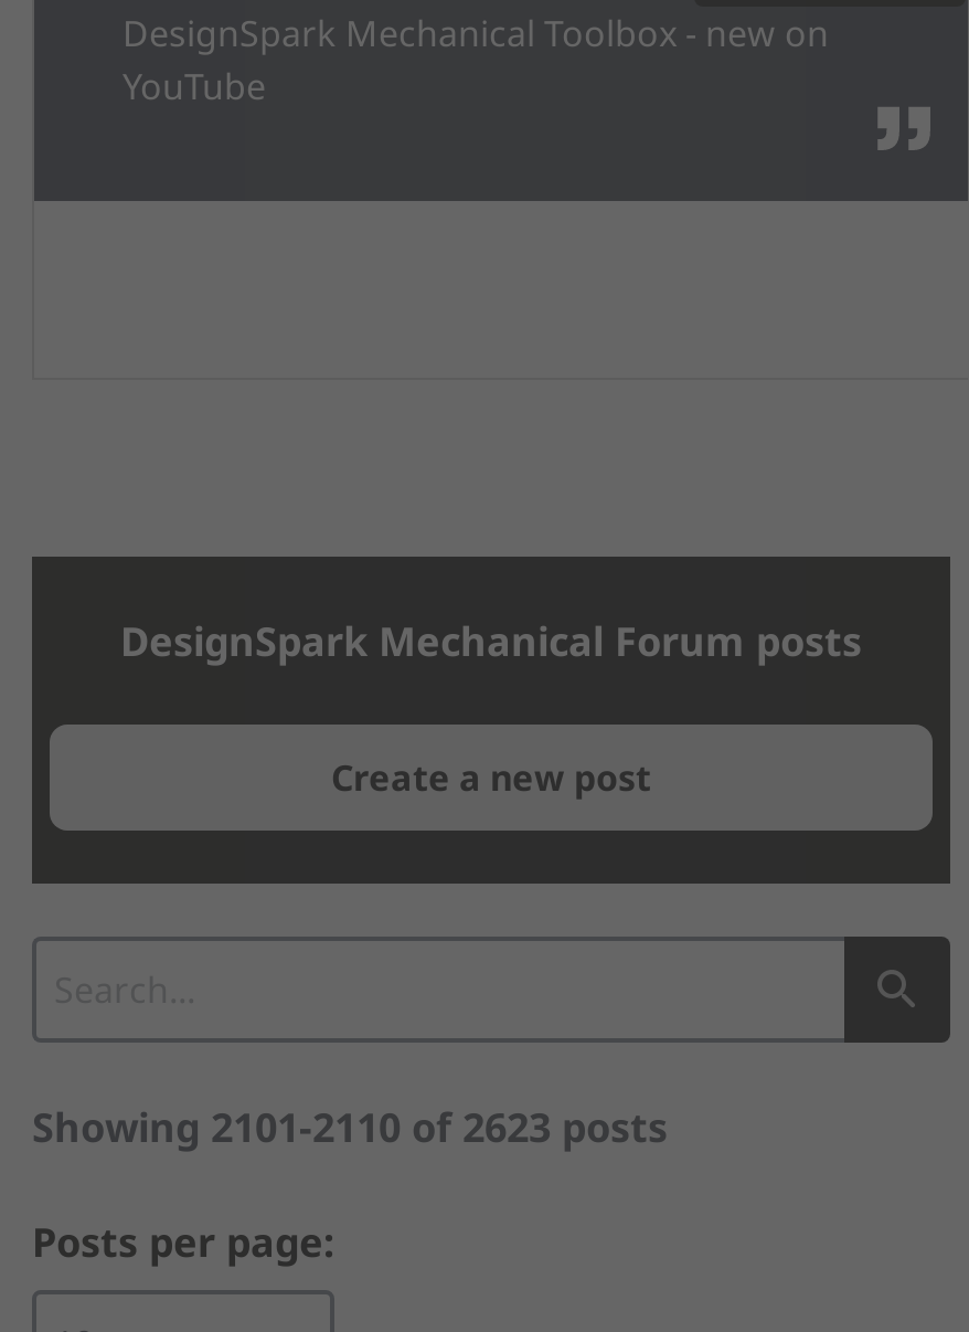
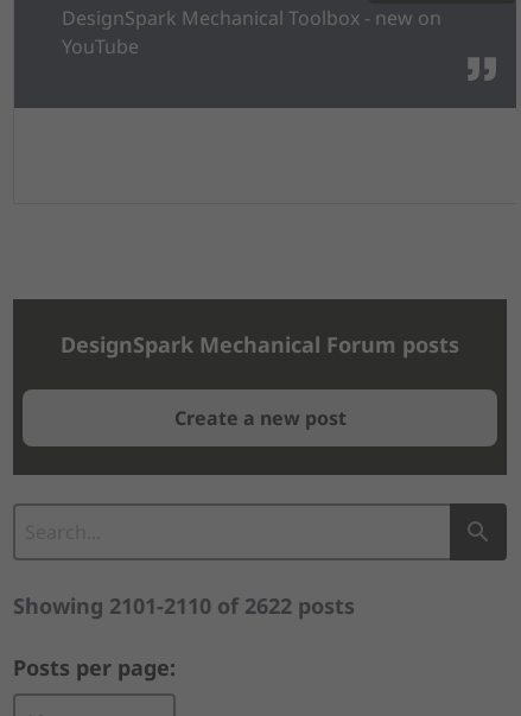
- Showing 2101-2110 of 2623 posts
+ Showing 2101-2110 of 2622 posts
